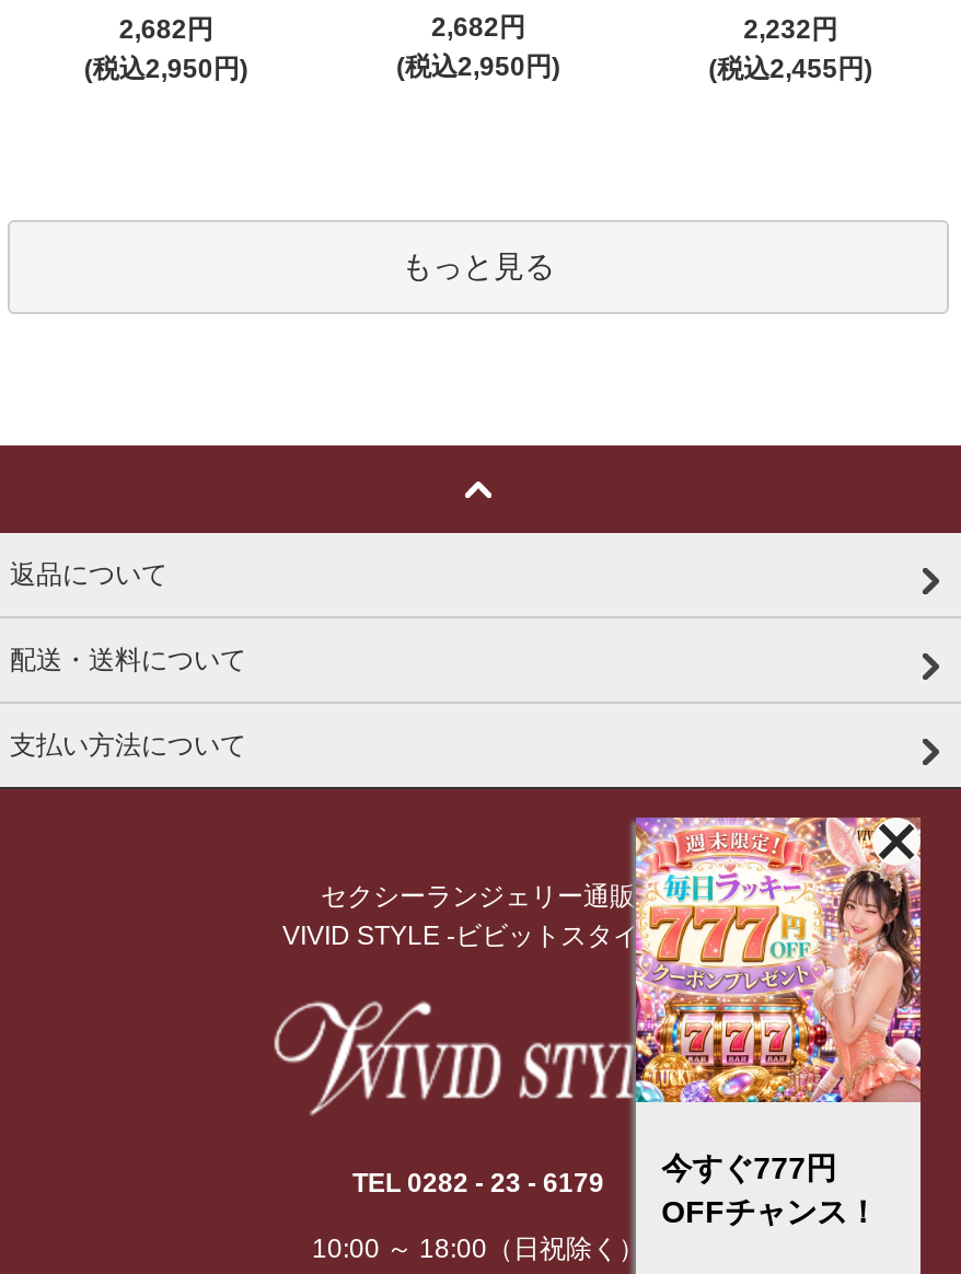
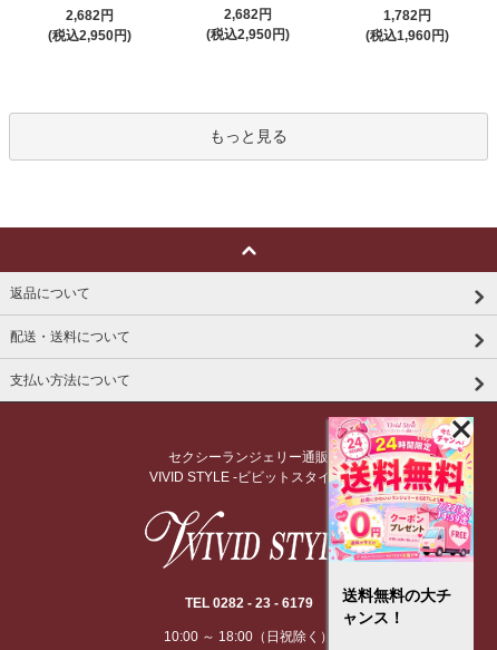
- 2,232円
+ 1,782円

- (税込2,455円)
+ (税込1,960円)

- [image]
- 今すぐ777円
- OFFチャンス！
+ [image]
+ 送料無料の大チ
+ ャンス！
